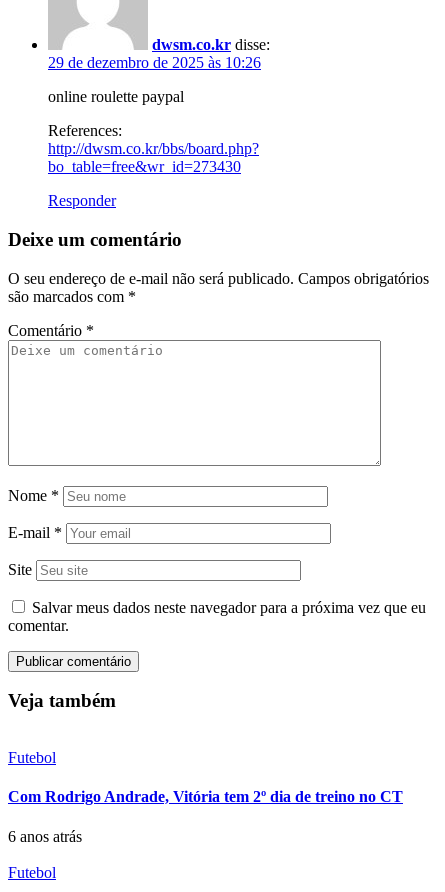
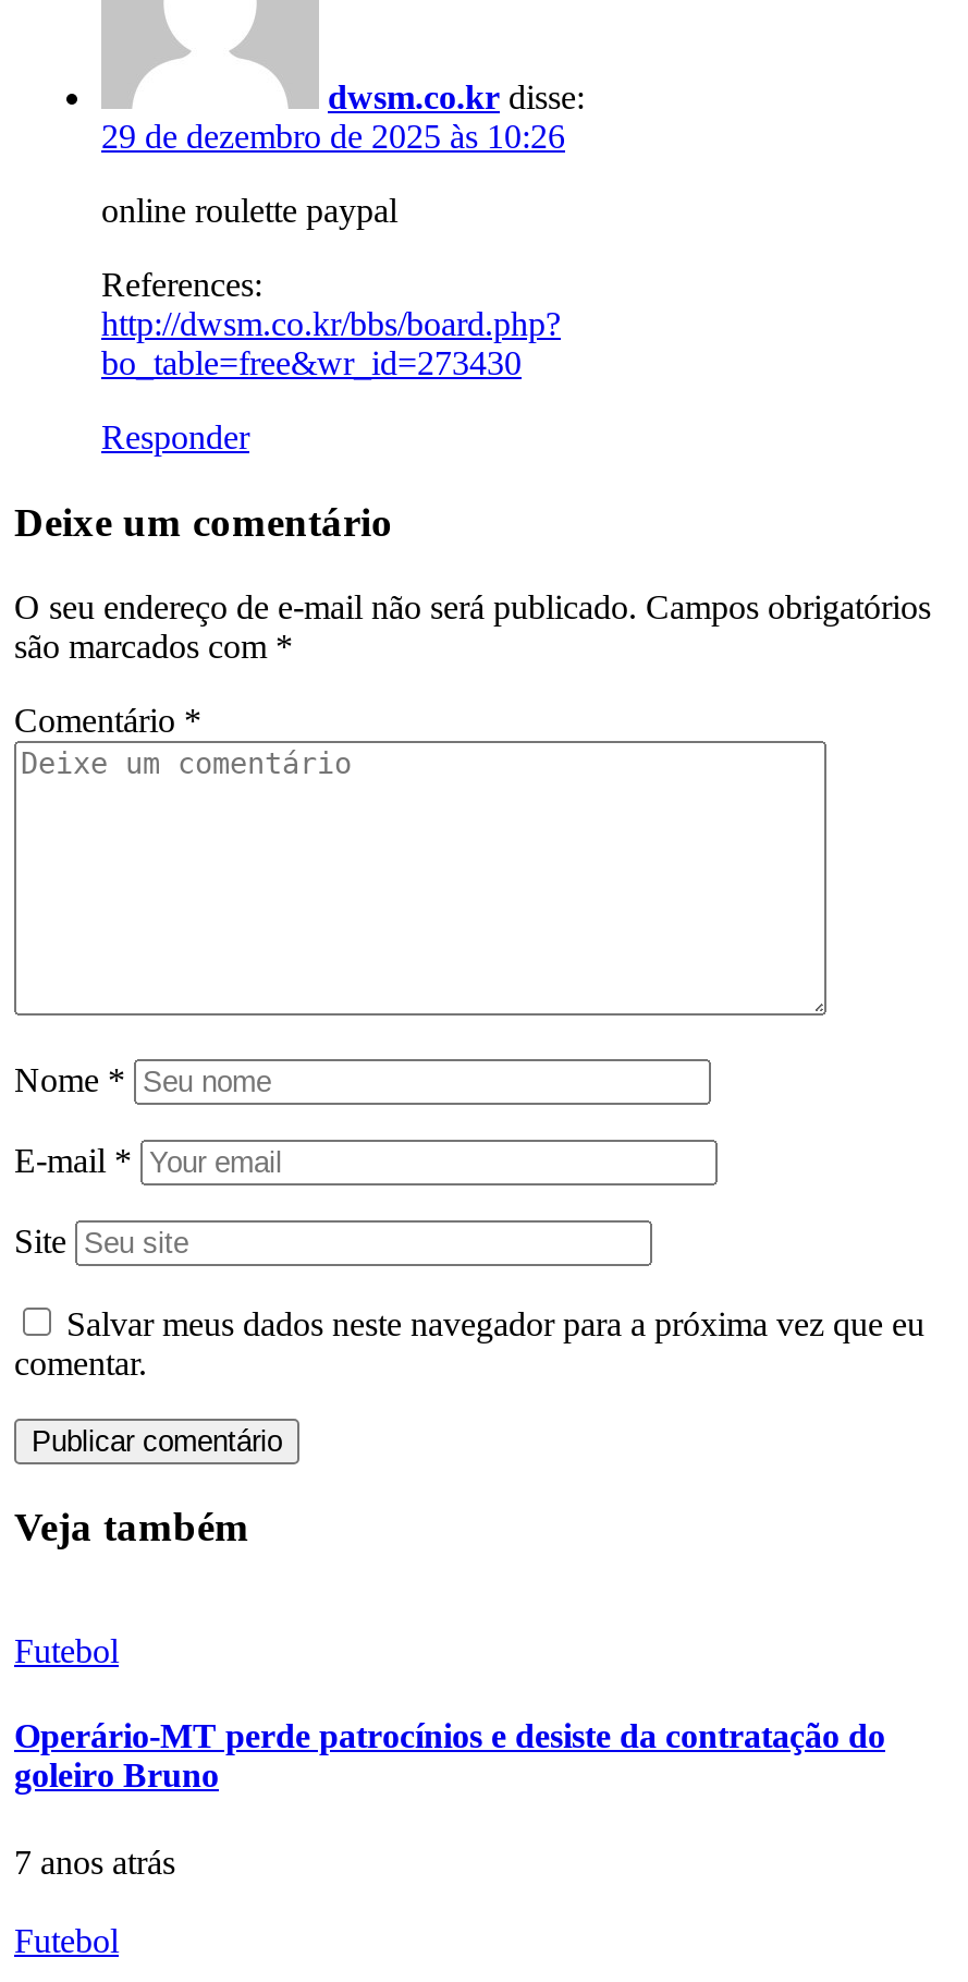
- Com Rodrigo Andrade, Vitória tem 2º dia de treino no CT
+ Operário-MT perde patrocínios e desiste da contratação do
+ goleiro Bruno

- 6 anos atrás
+ 7 anos atrás
